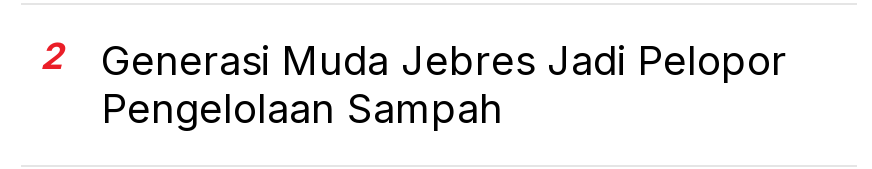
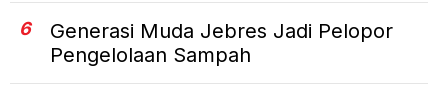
- 2 Generasi Muda Jebres Jadi Pelopor
+ 6 Generasi Muda Jebres Jadi Pelopor
